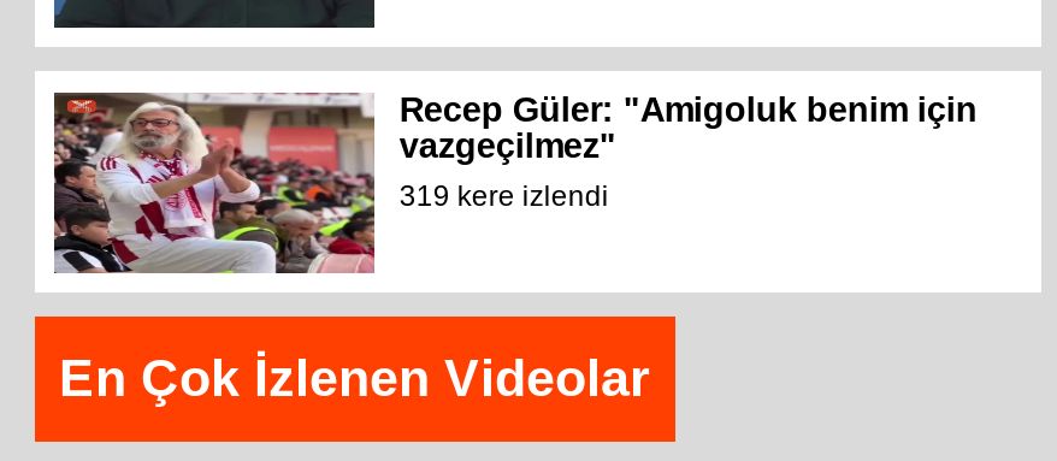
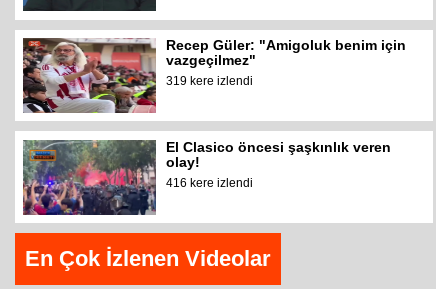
+ [image]
+ El Clasico öncesi şaşkınlık veren
+ olay!
+ 416 kere izlendi
